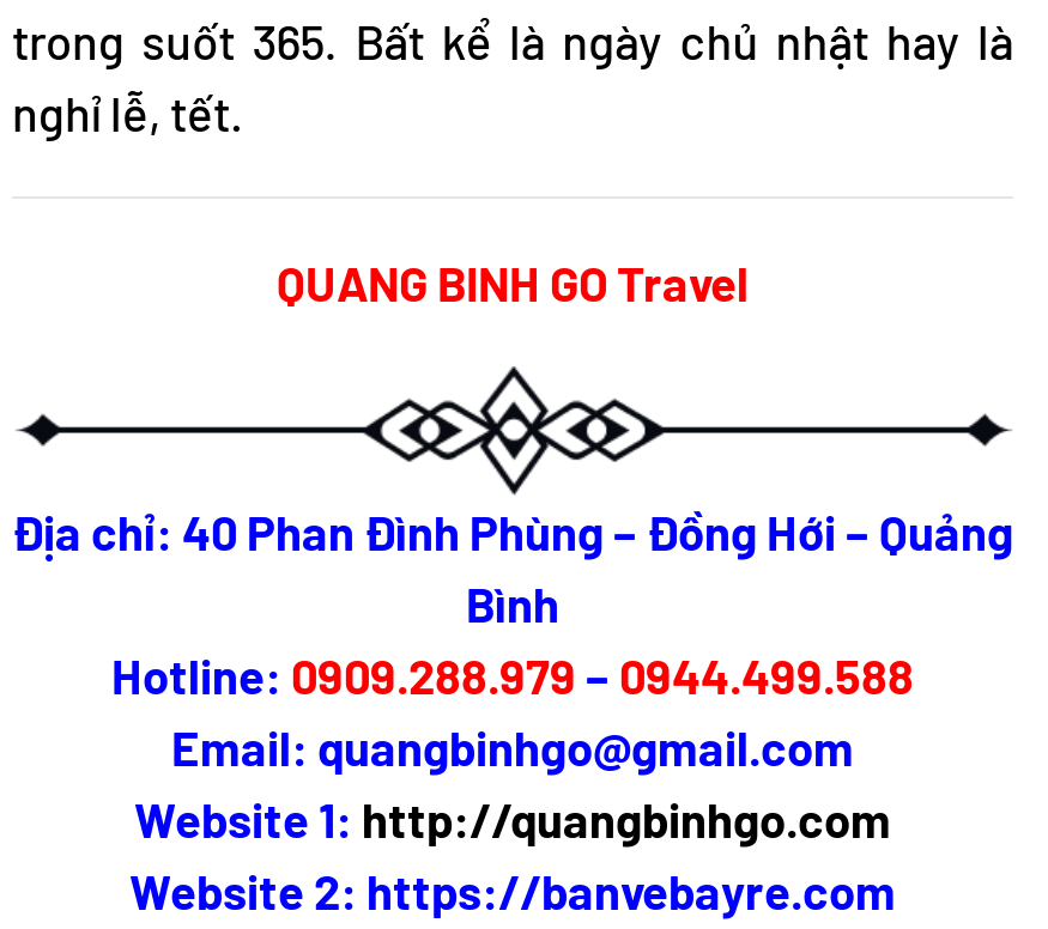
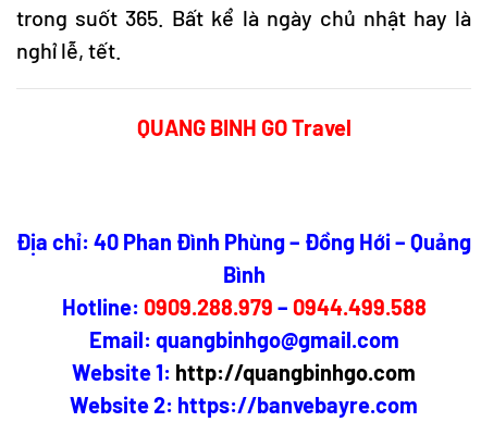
- [image]
